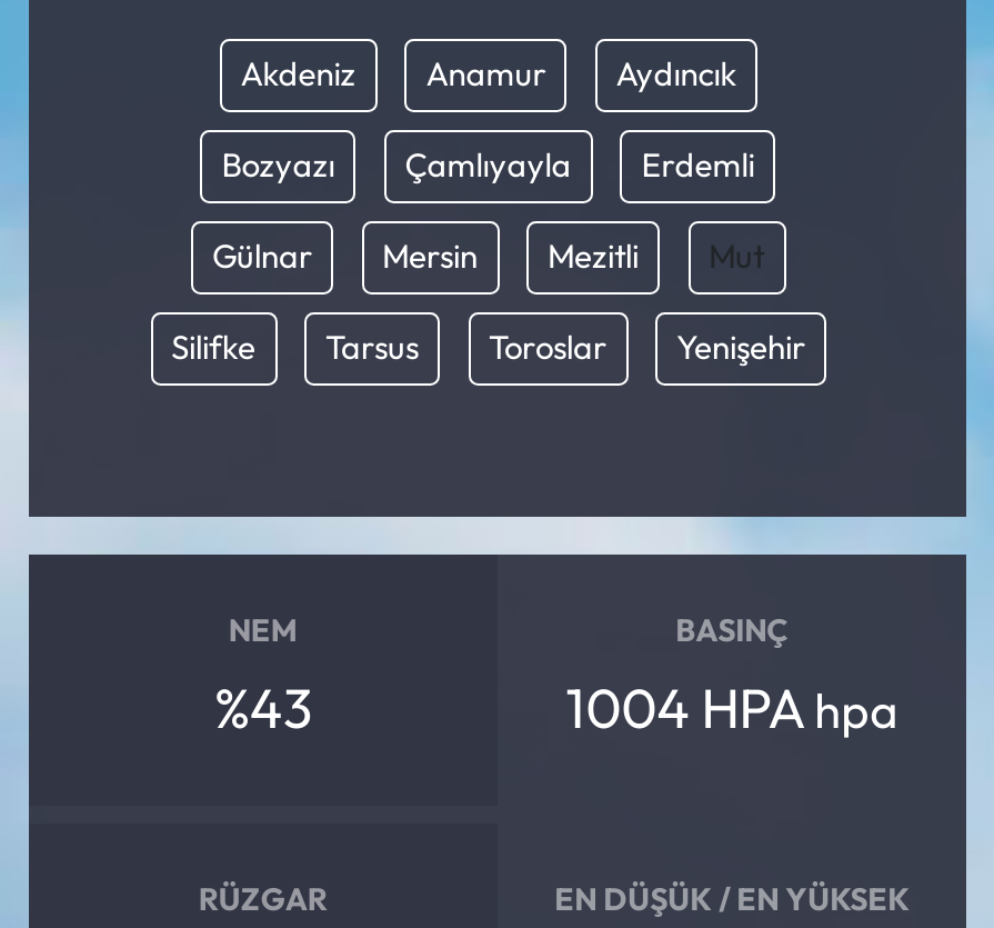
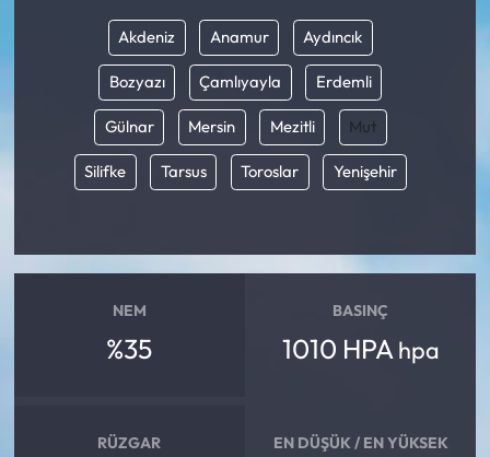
- %43
+ %35

- 1004 HPA hpa
+ 1010 HPA hpa
